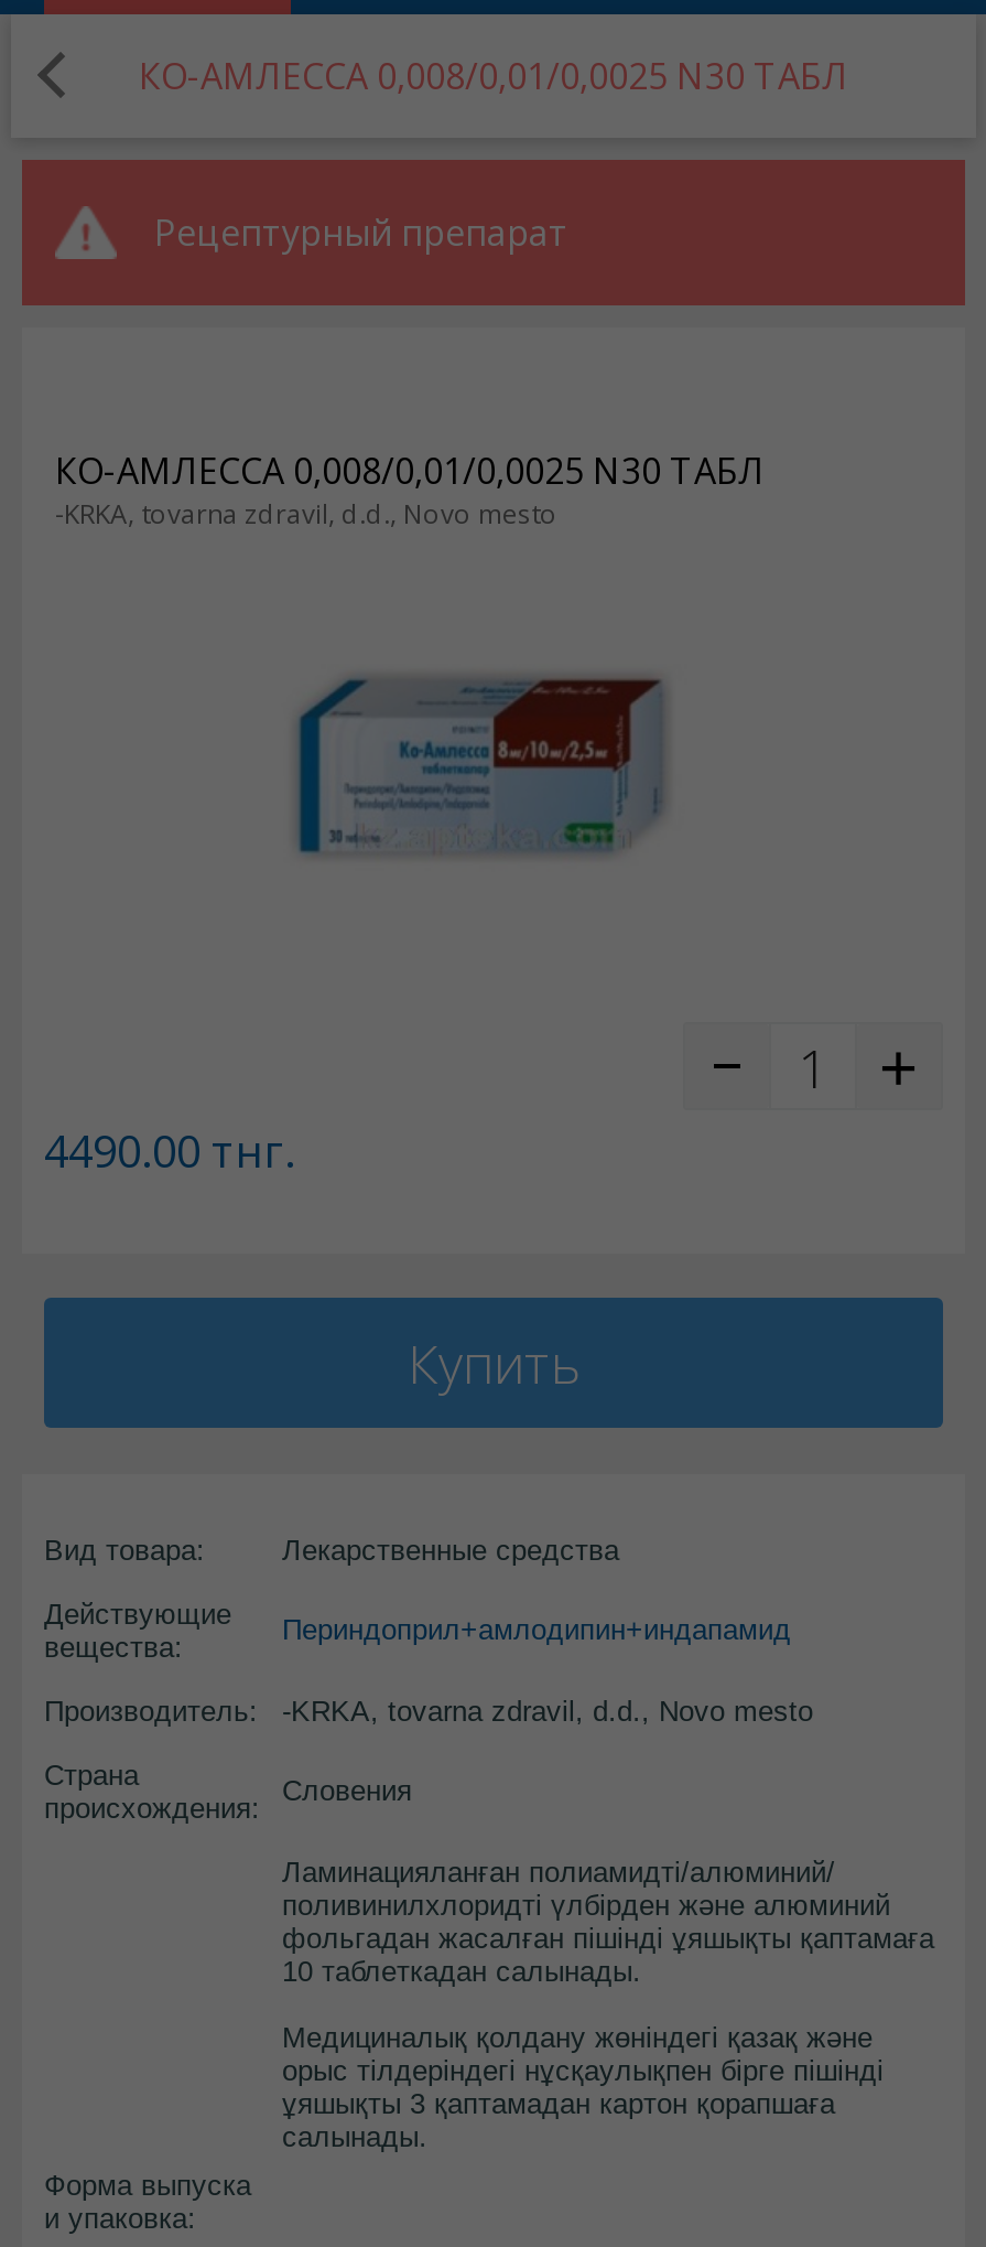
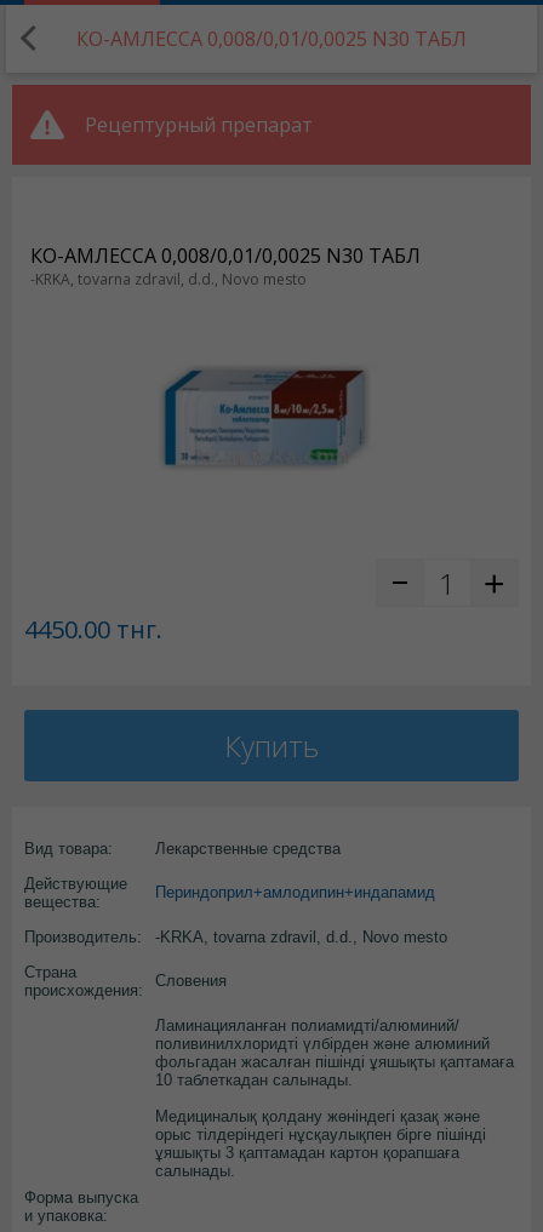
- 4490.00 тнг.
+ 4450.00 тнг.
